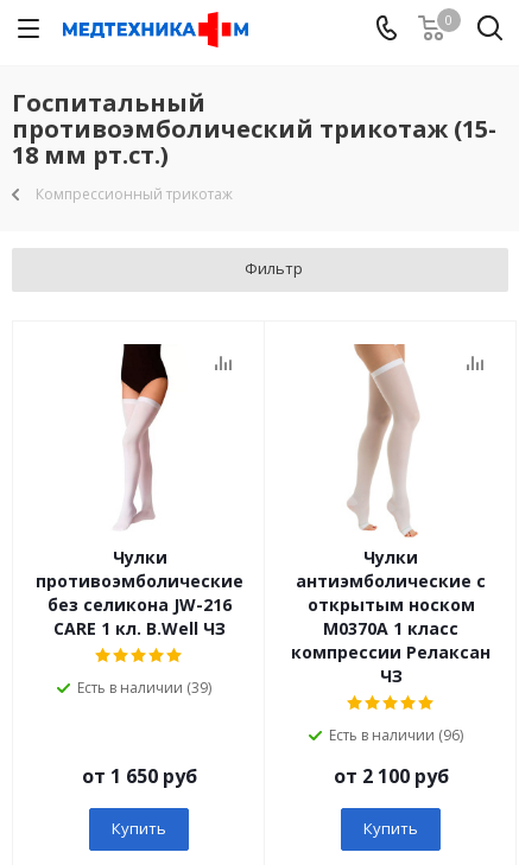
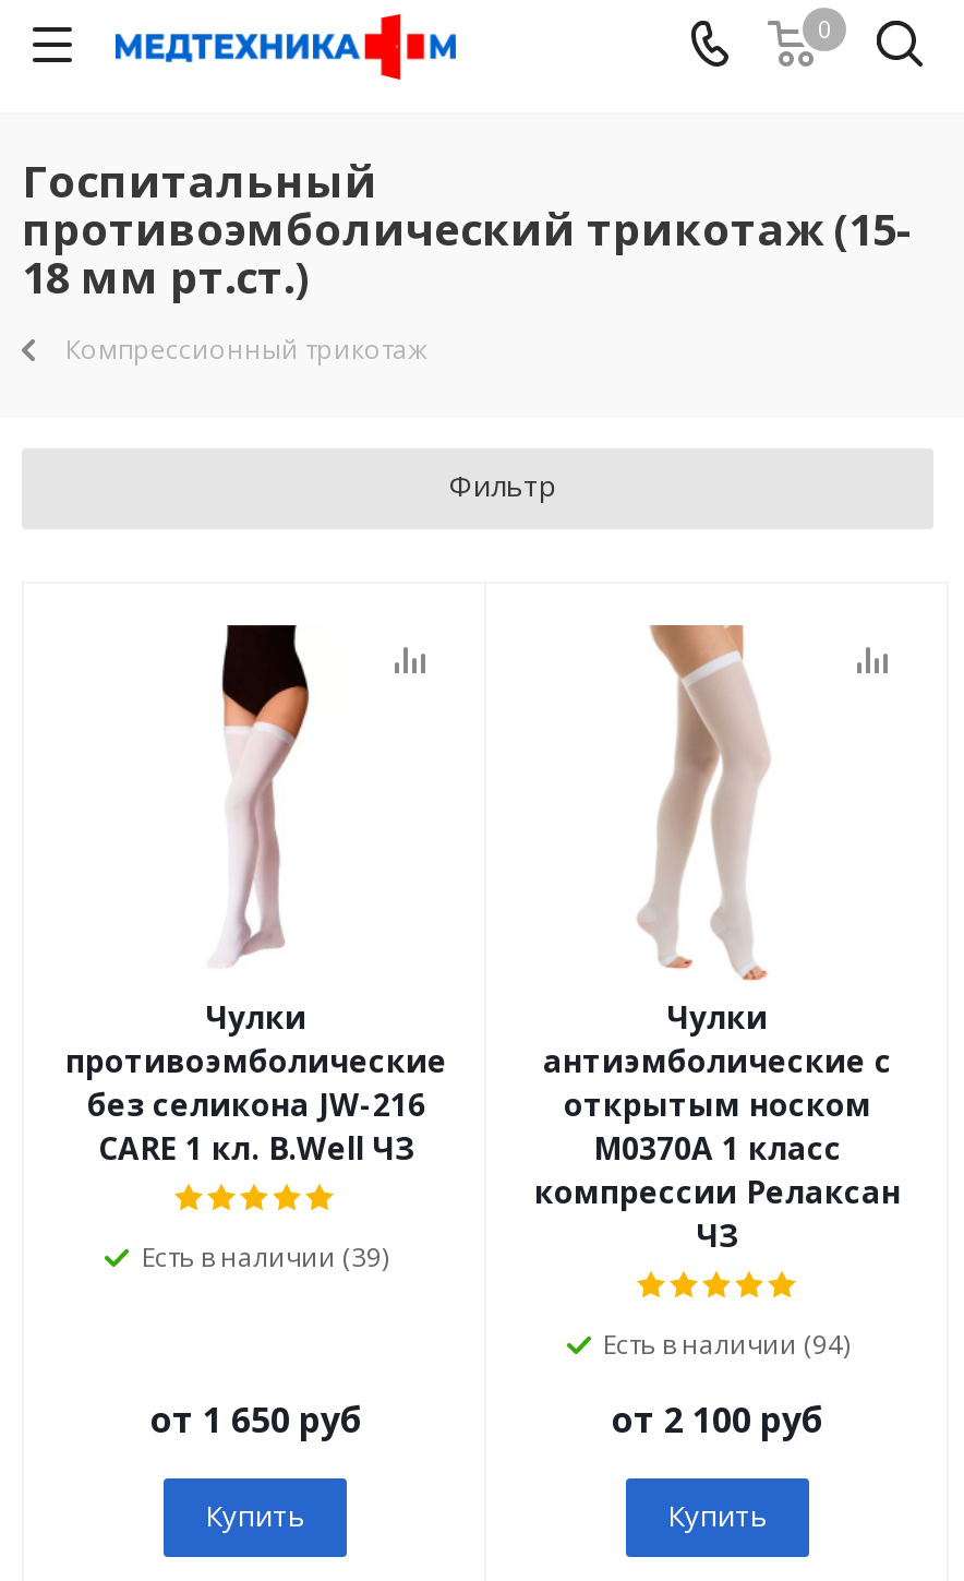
- Есть в наличии (96)
+ Есть в наличии (94)
